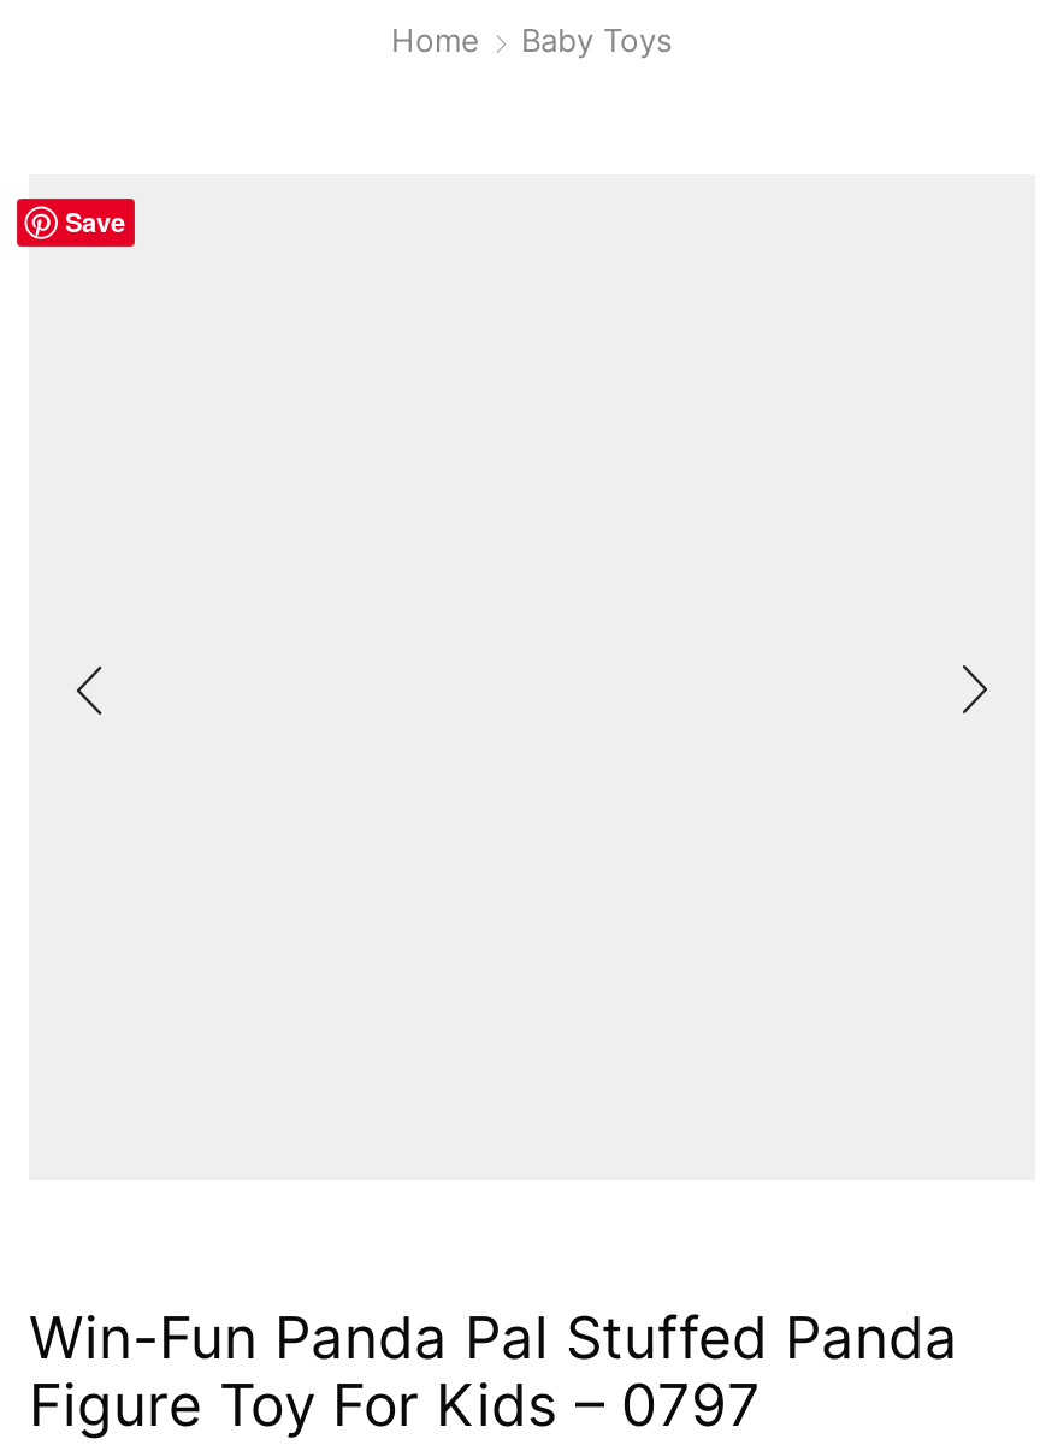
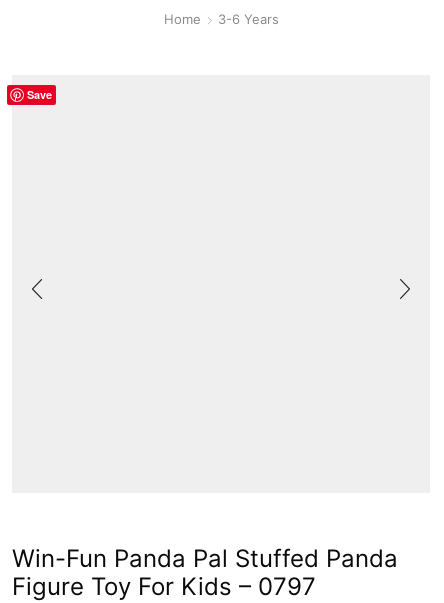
- Baby Toys
+ 3-6 Years
